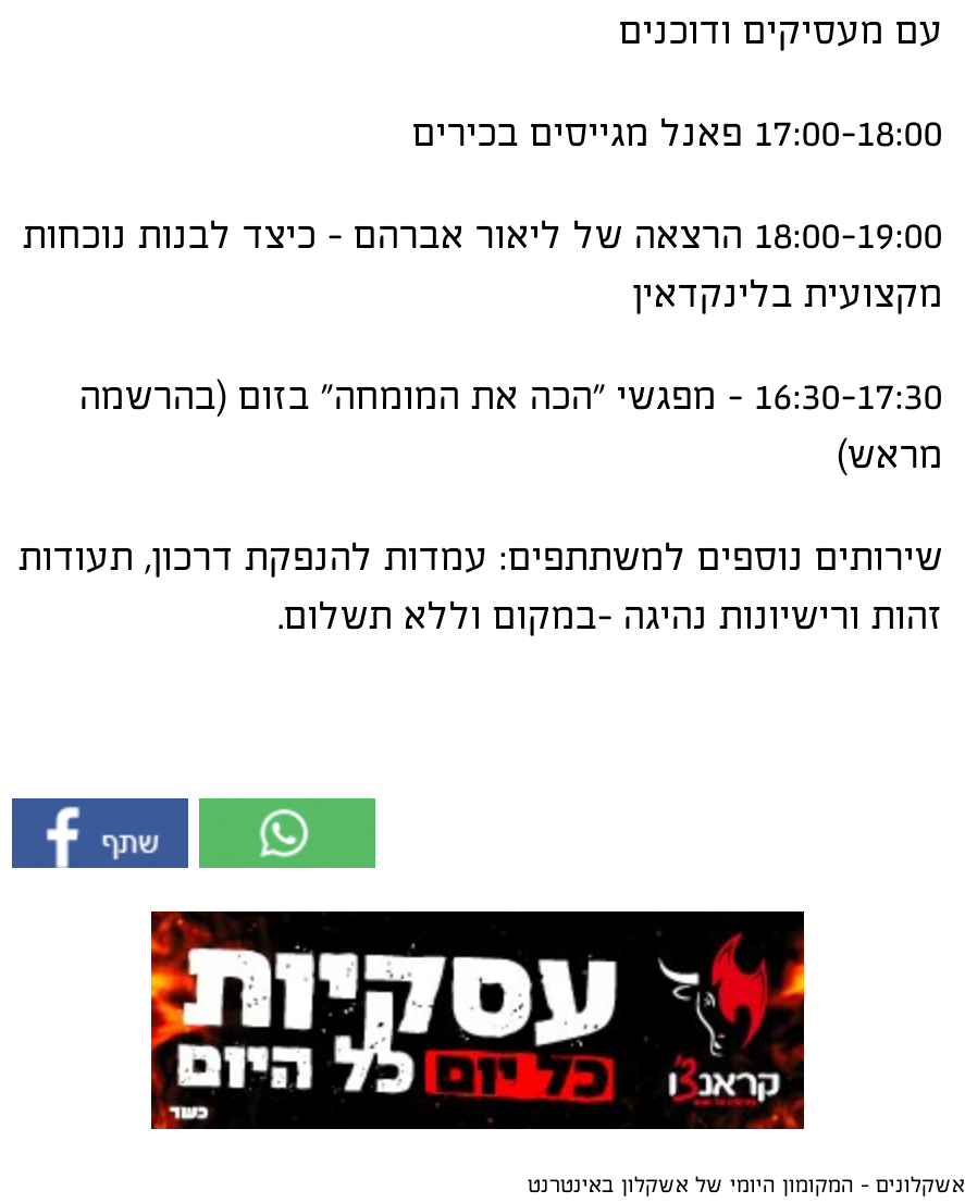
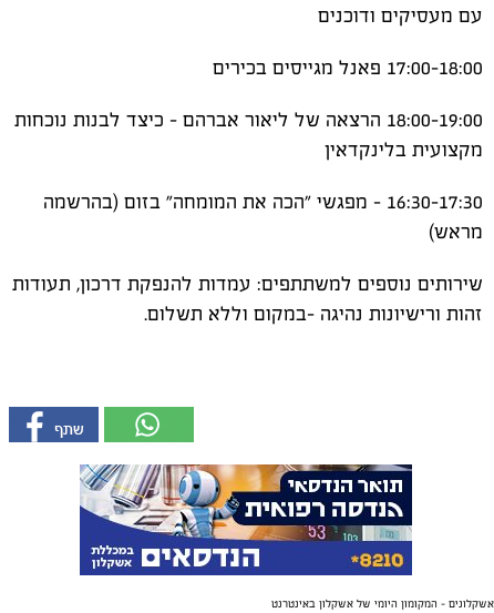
- [image]
+ [image]
